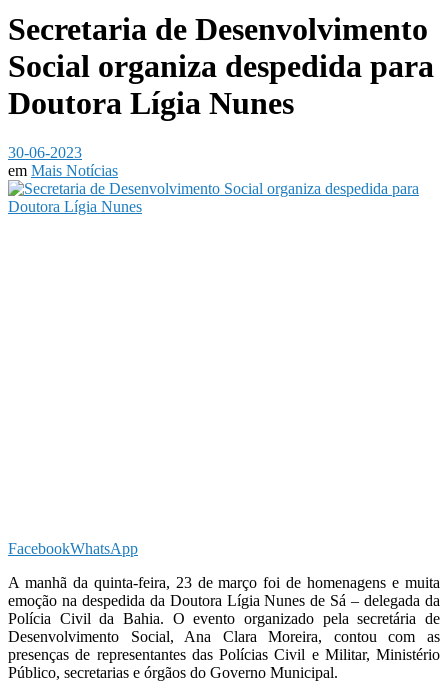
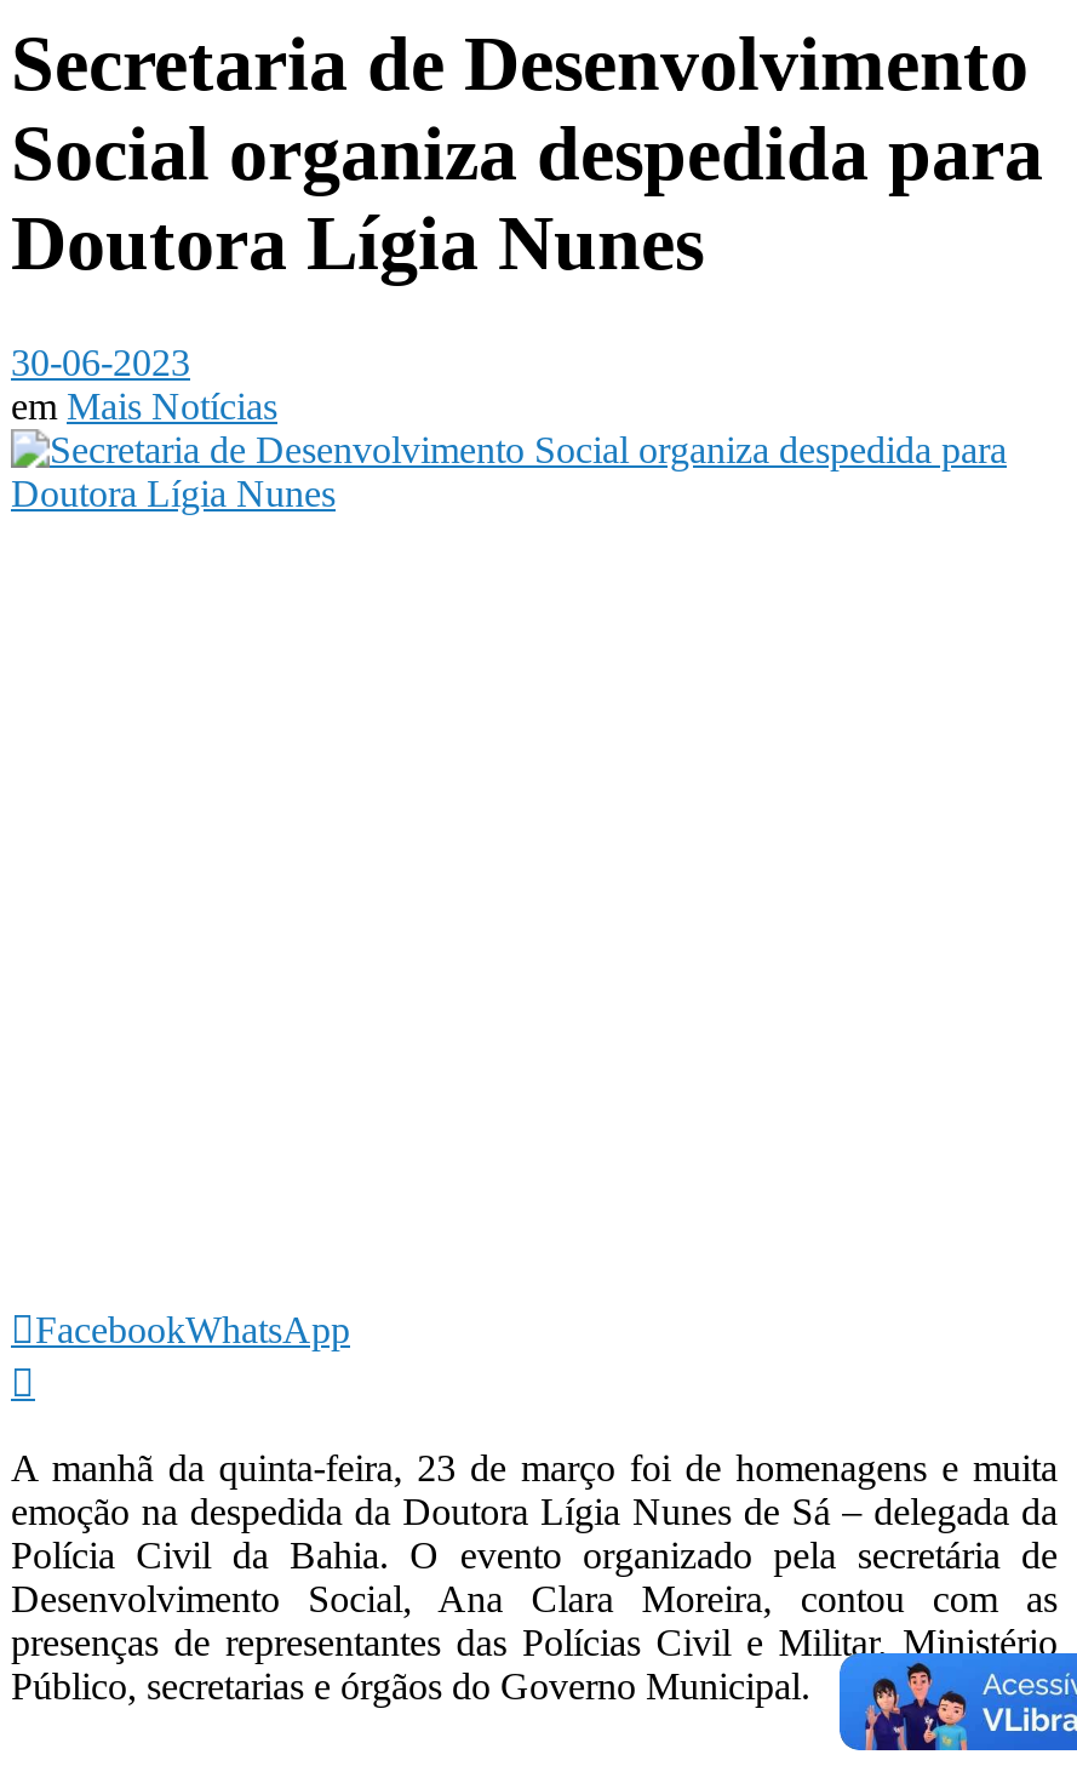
+ [image]
